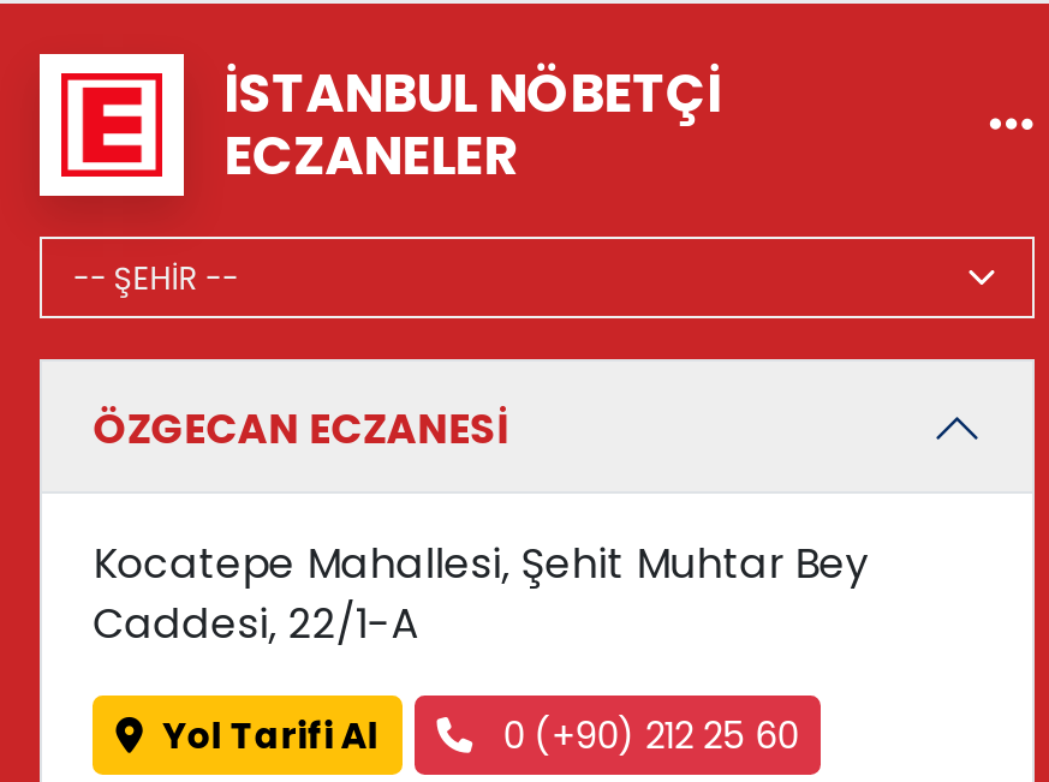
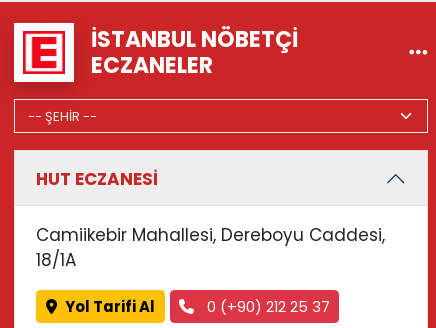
- ÖZGECAN ECZANESİ
+ HUT ECZANESİ

- Kocatepe Mahallesi, Şehit Muhtar Bey
- Caddesi, 22/1-A
+ Camiikebir Mahallesi, Dereboyu Caddesi,
+ 18/1A

- 0 (+90) 212 25 60
+ 0 (+90) 212 25 37
